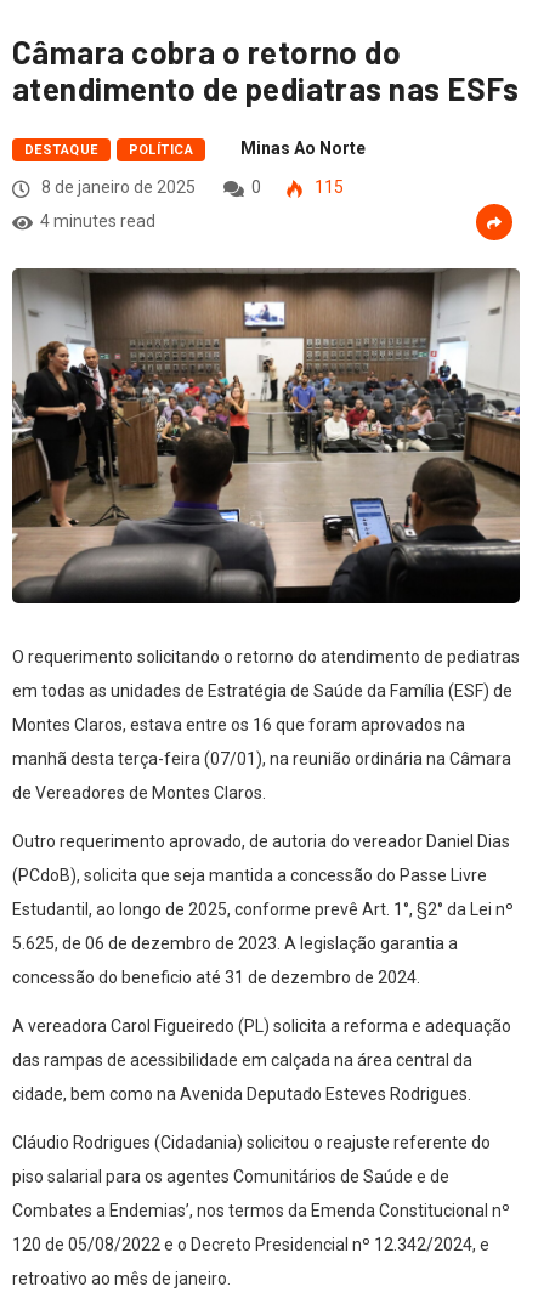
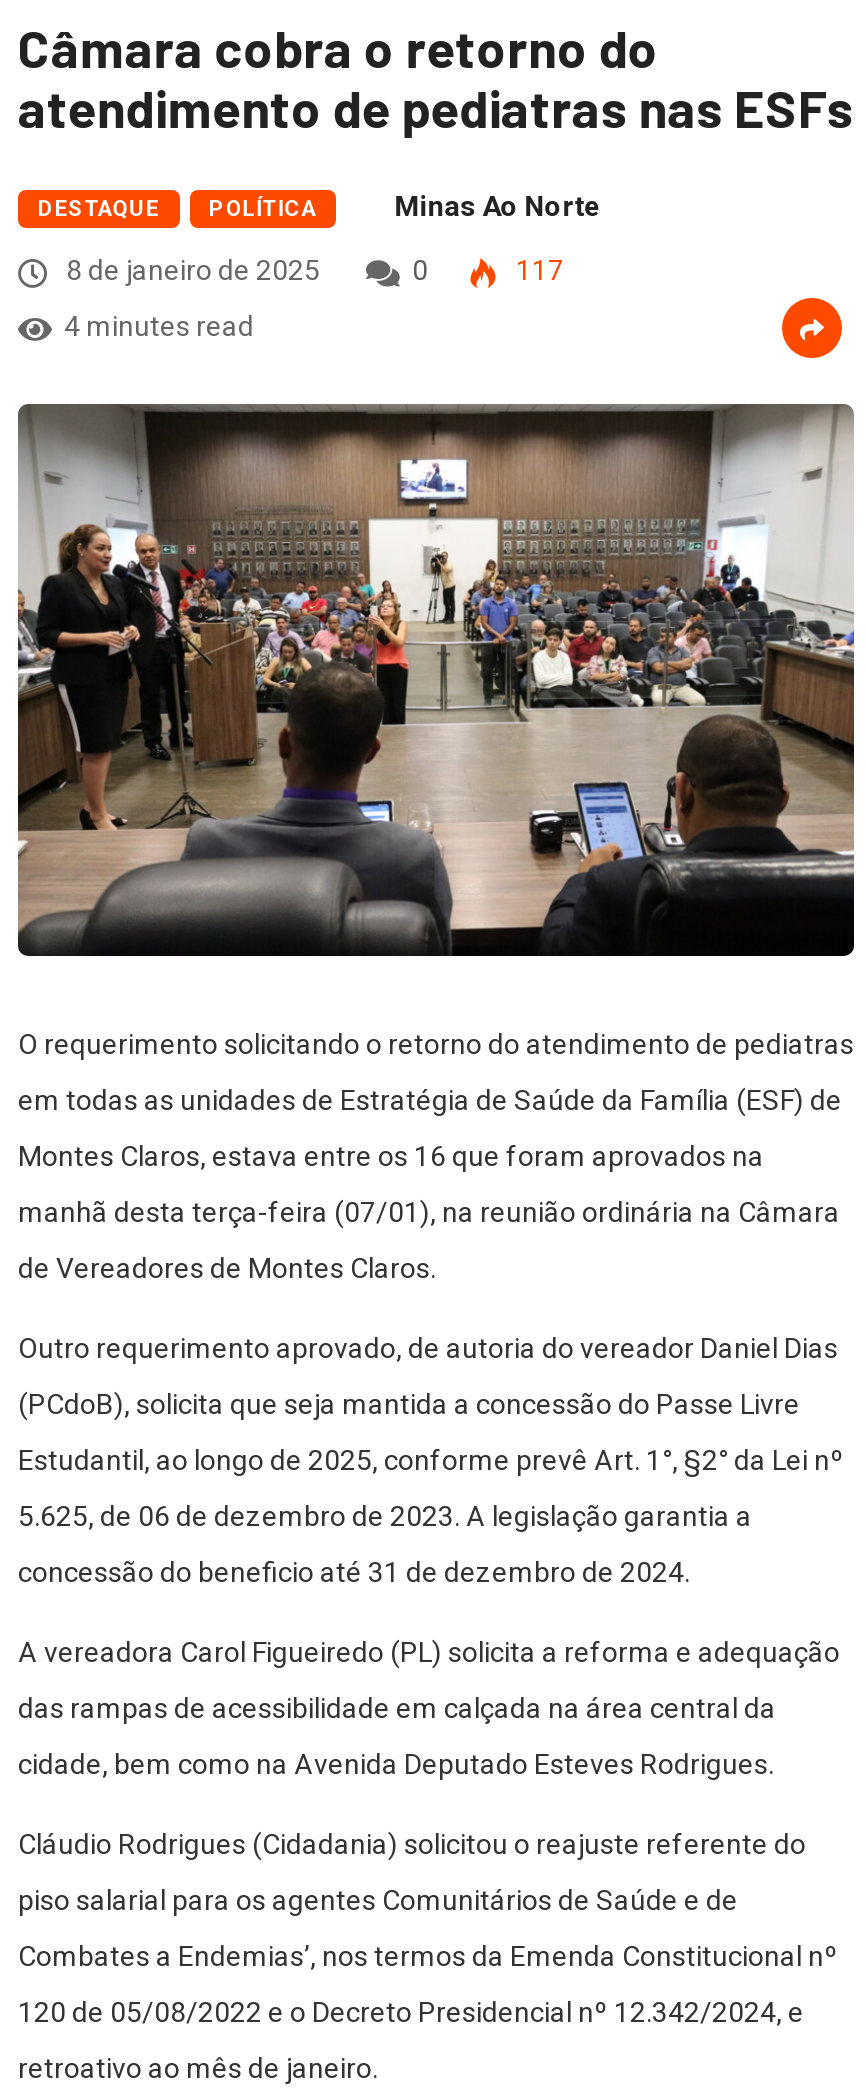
- 115
+ 117
